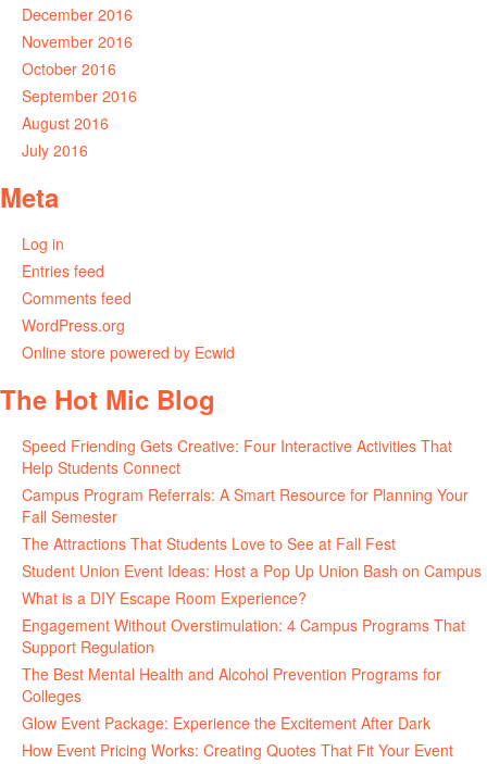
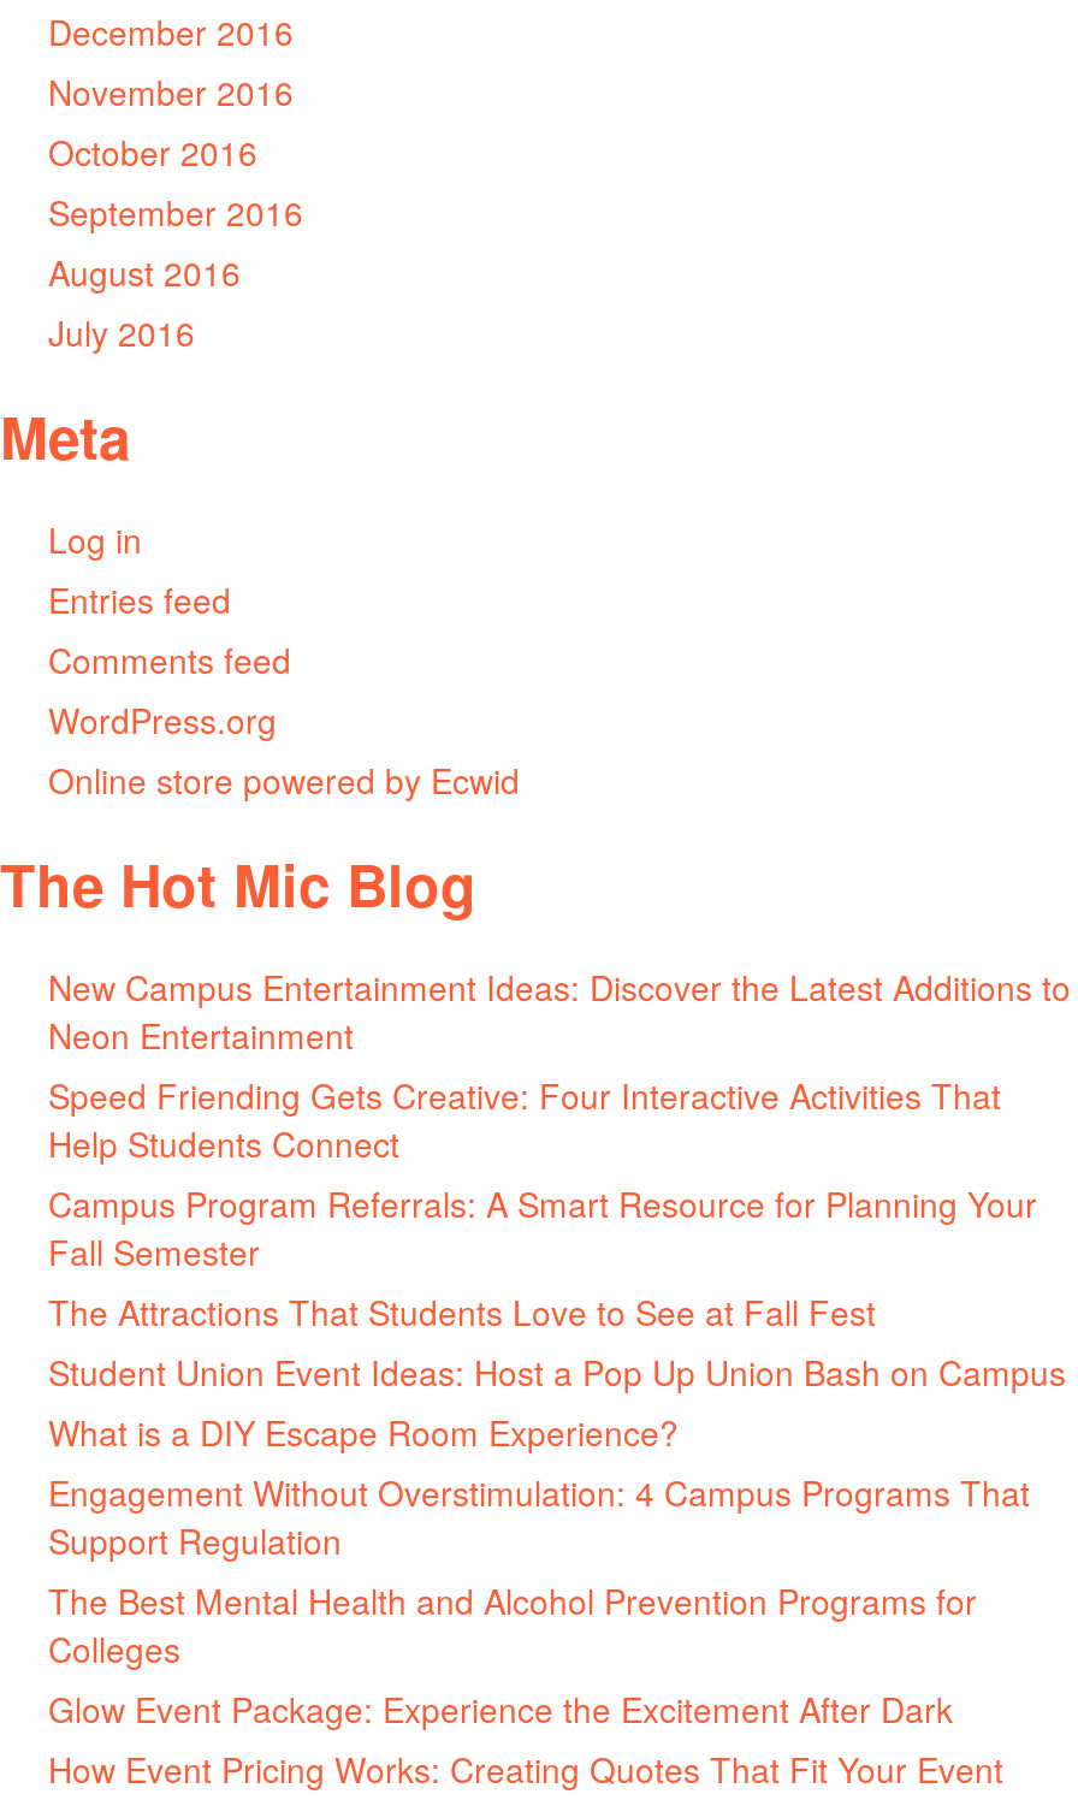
+ New Campus Entertainment Ideas: Discover the Latest Additions to
+ Neon Entertainment
